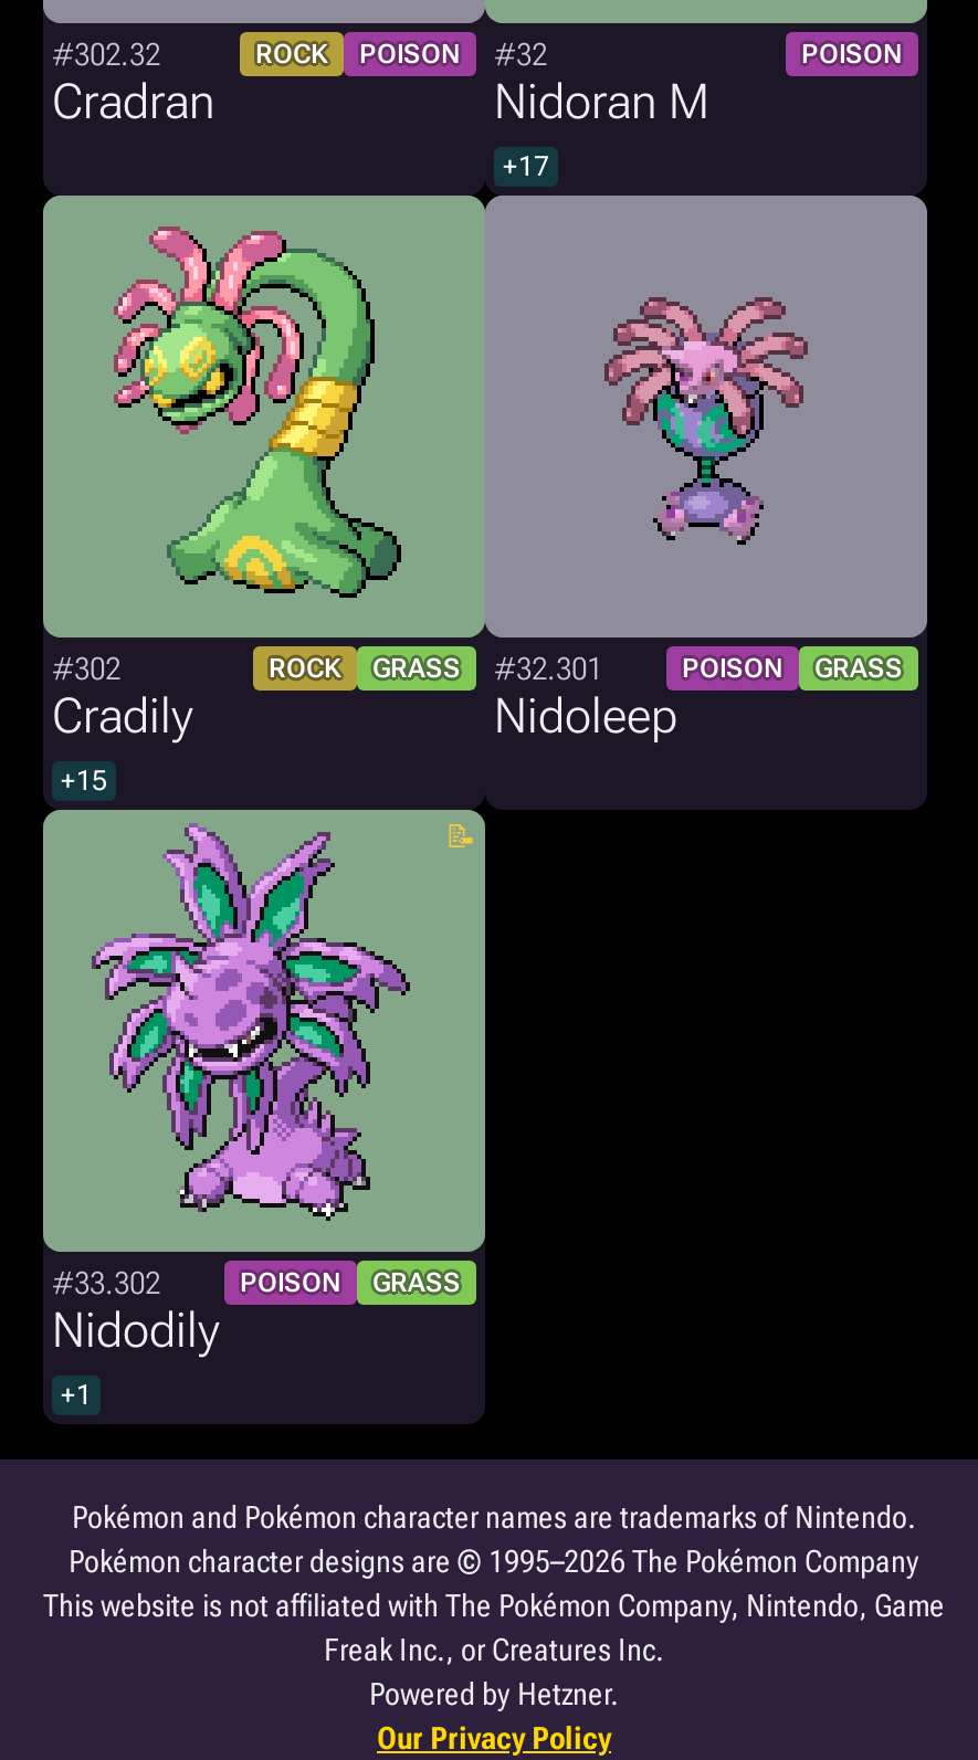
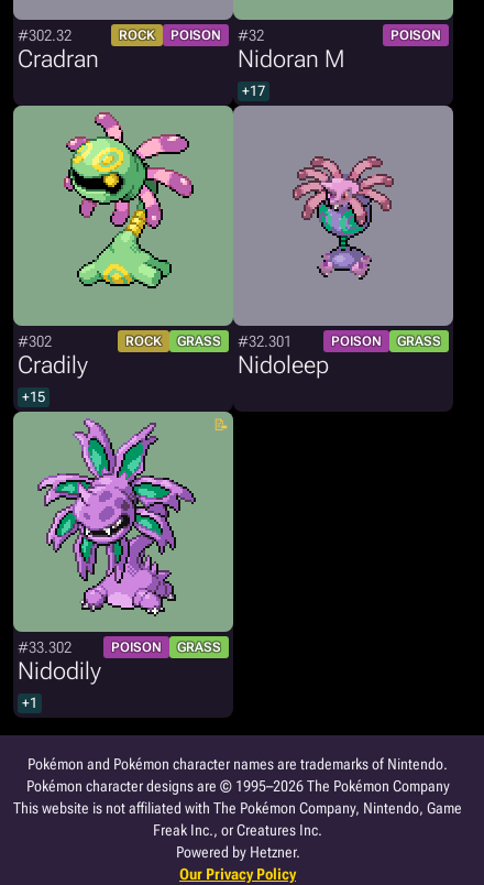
- [image]
+ [image]
